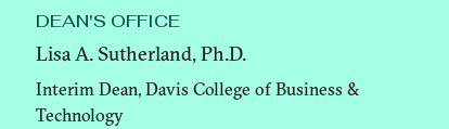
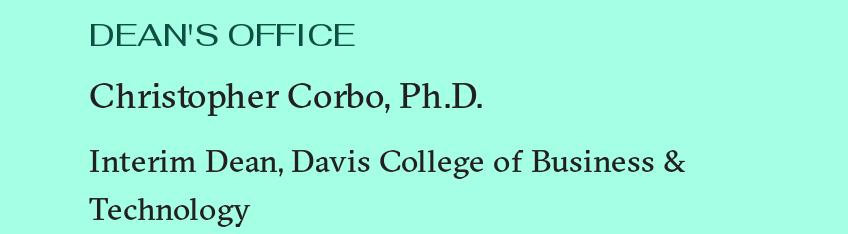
- Lisa A. Sutherland, Ph.D.
+ Christopher Corbo, Ph.D.
